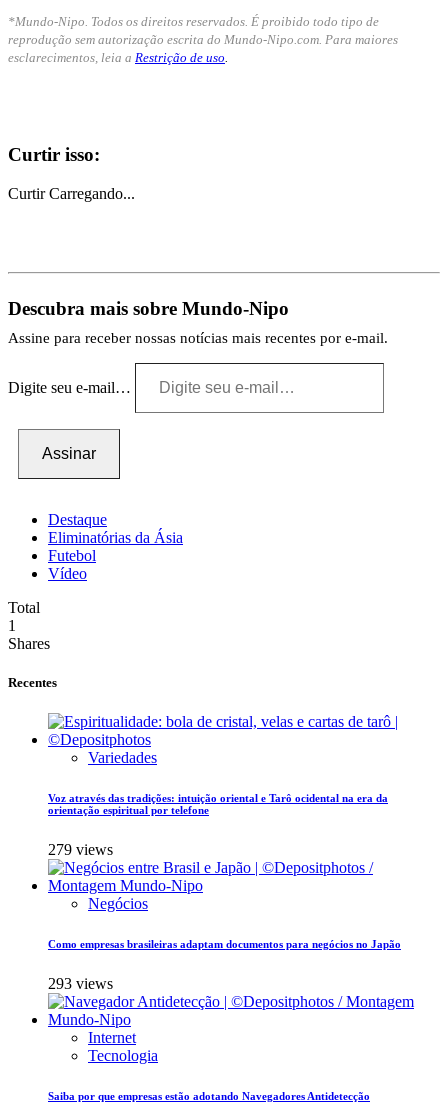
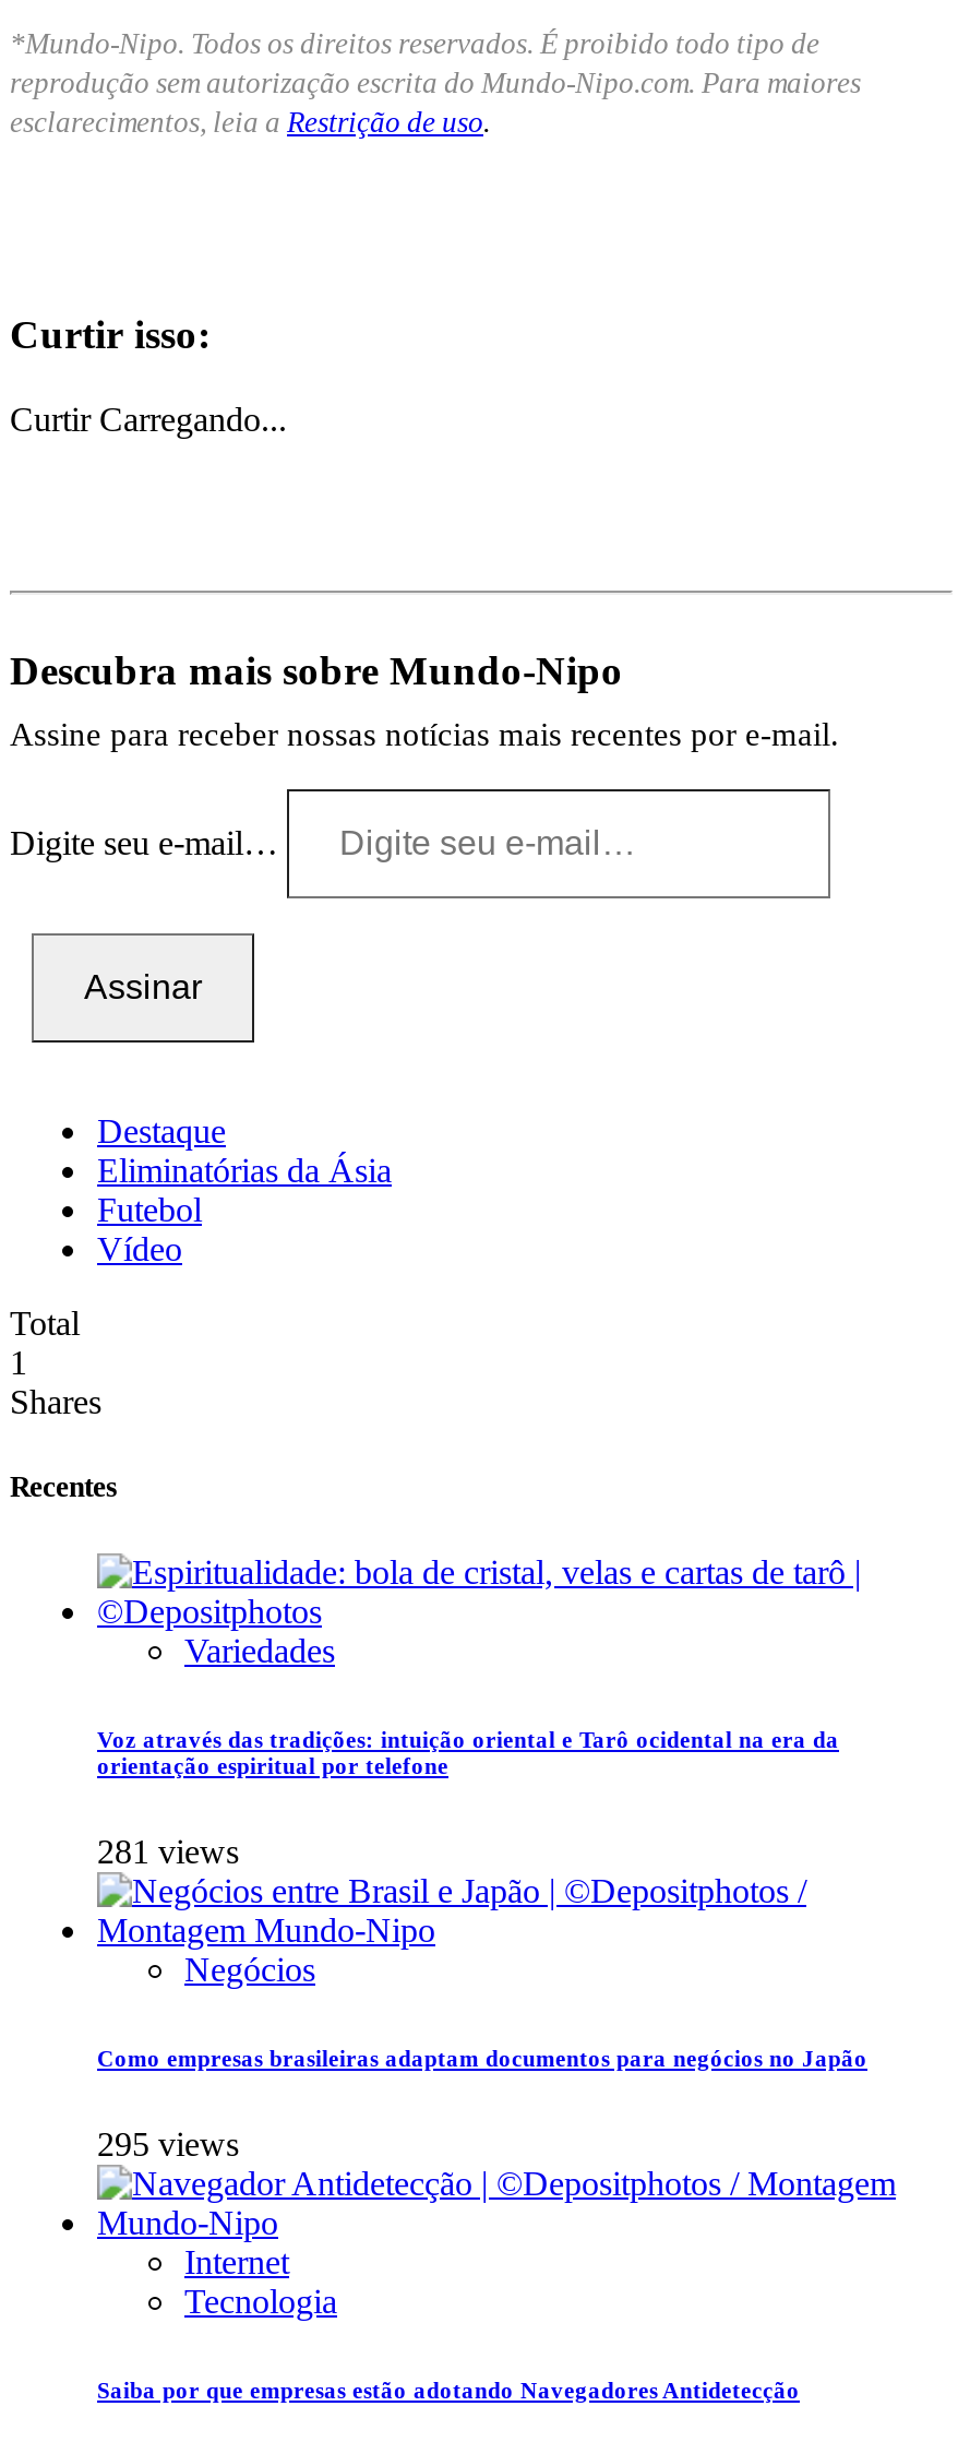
- 279 views
+ 281 views

- 293 views
+ 295 views
